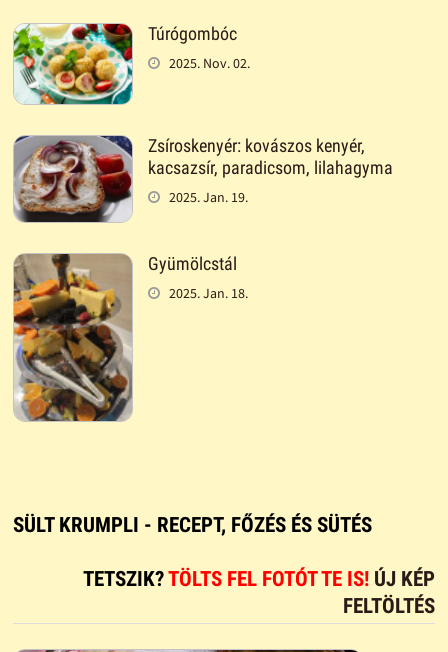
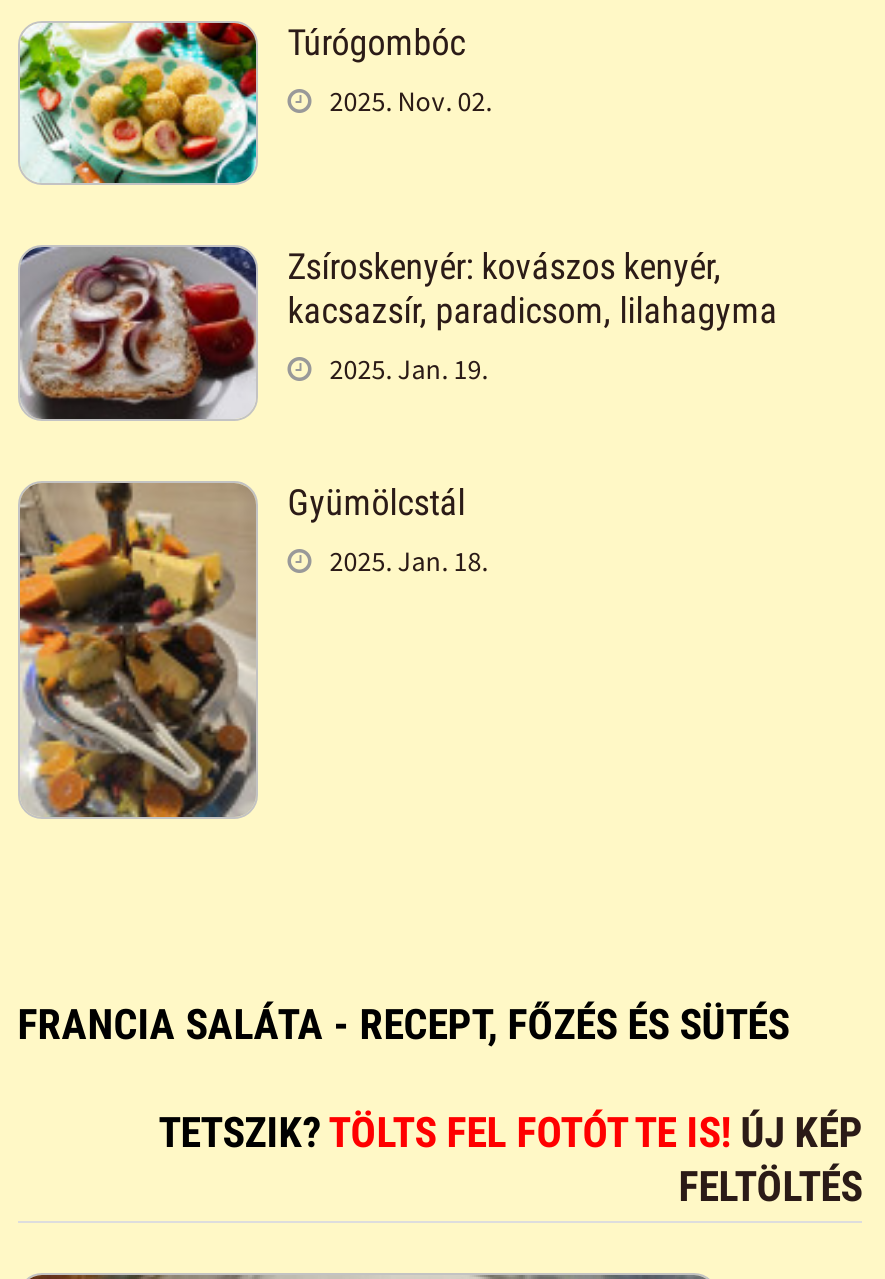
- SÜLT KRUMPLI - RECEPT, FŐZÉS ÉS SÜTÉS
+ FRANCIA SALÁTA - RECEPT, FŐZÉS ÉS SÜTÉS
